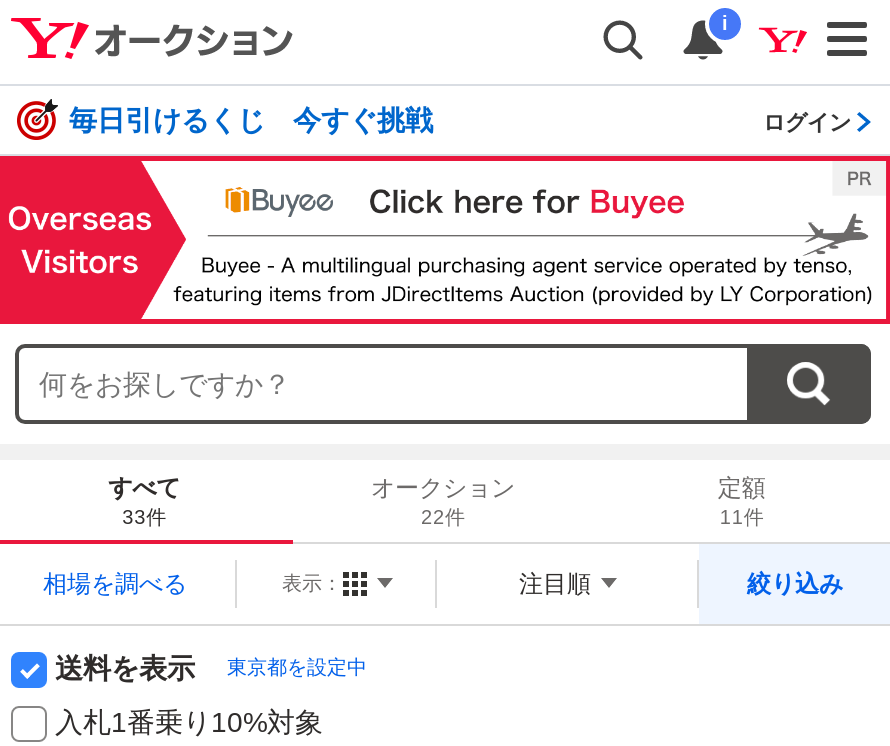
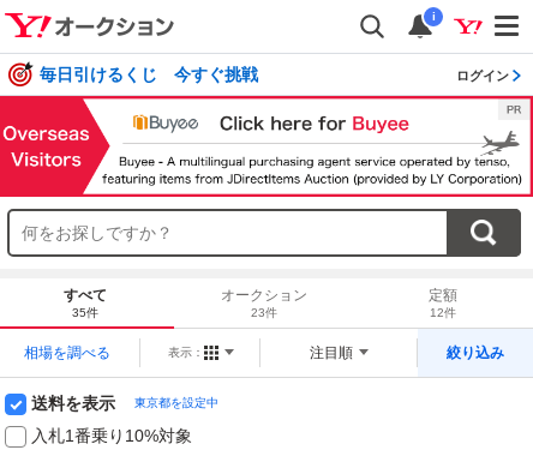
- 33件
+ 35件

- 22件
+ 23件

- 11件
+ 12件
